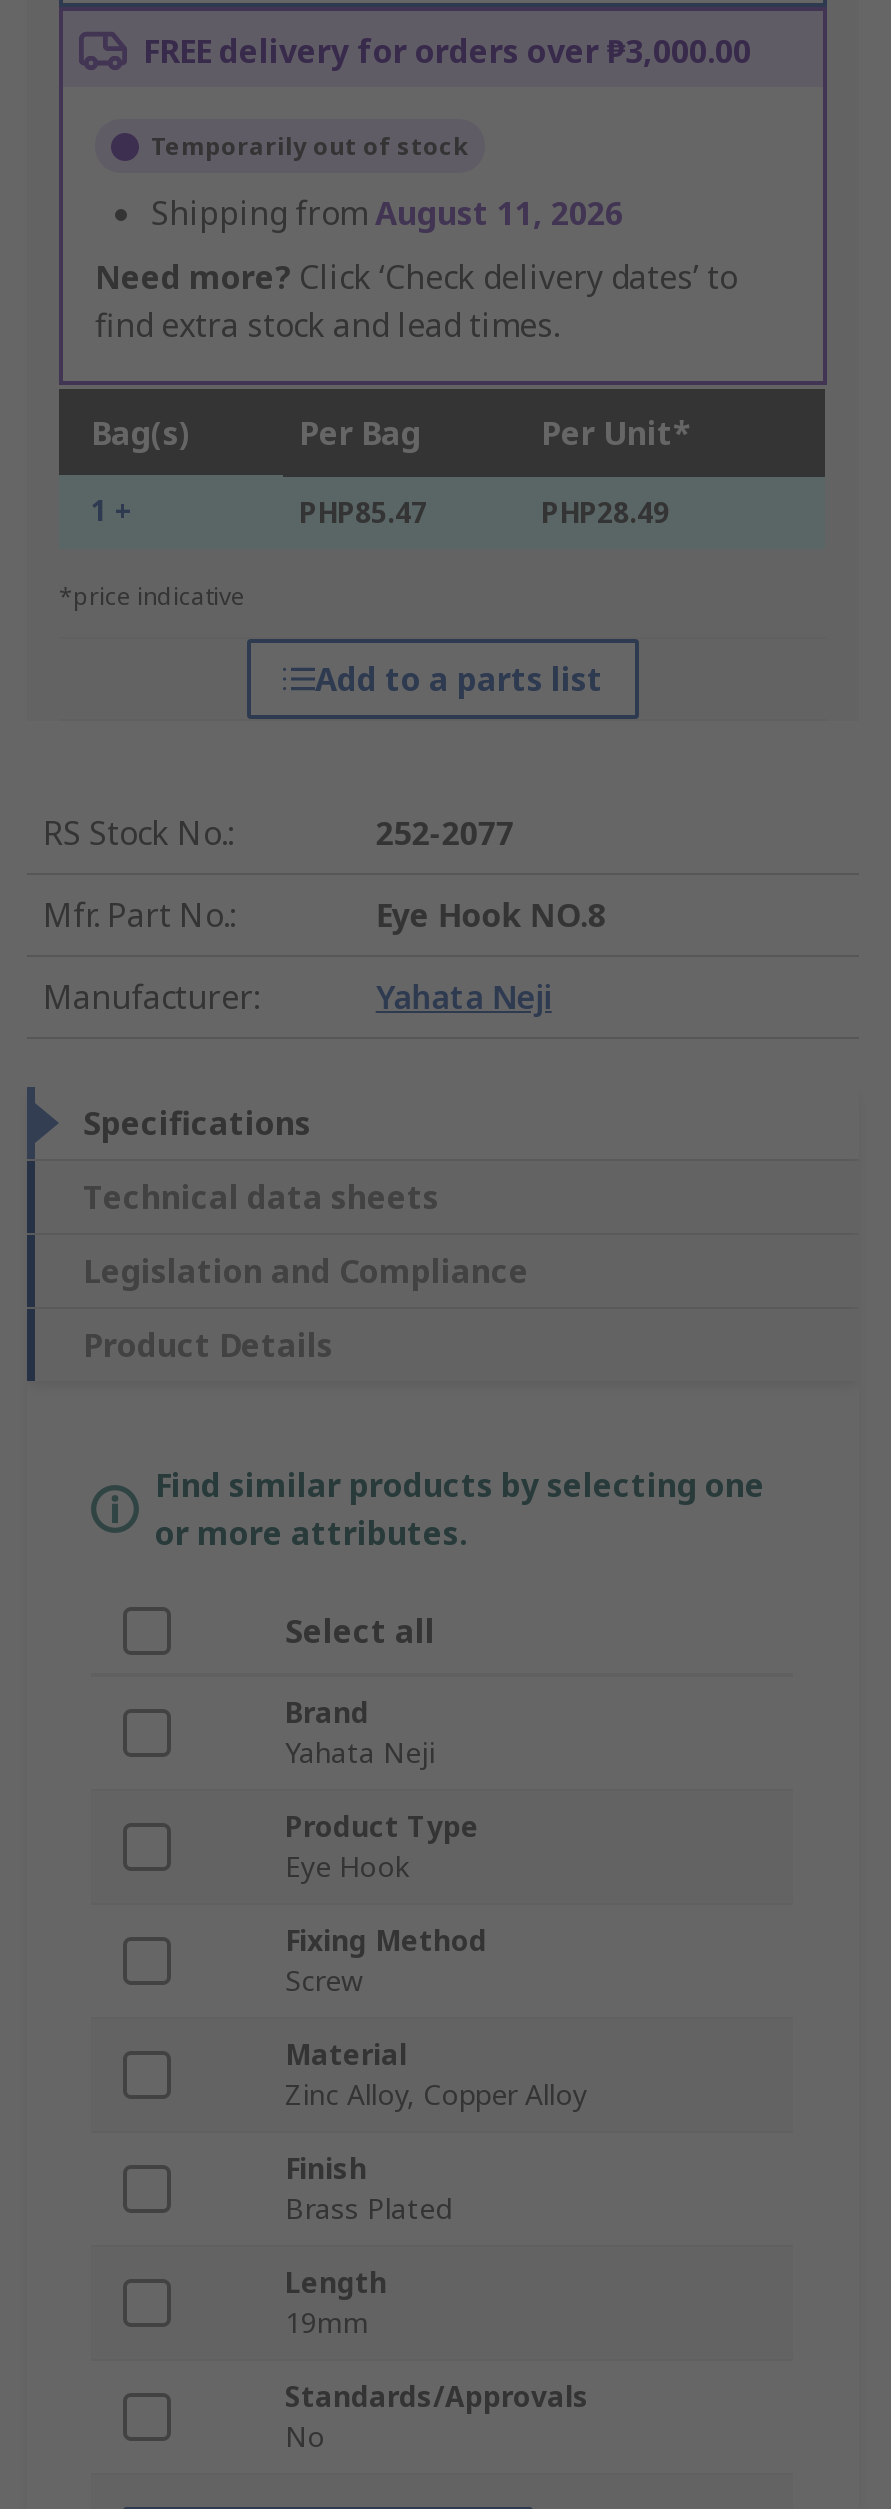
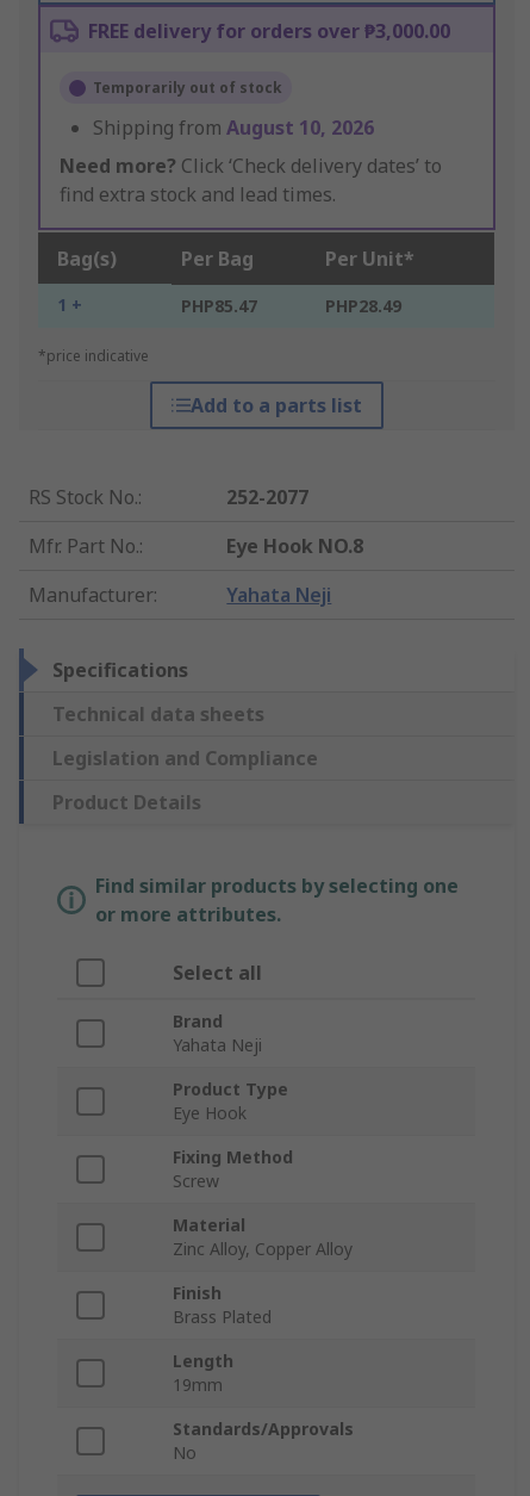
- Shipping from August 11, 2026
+ Shipping from August 10, 2026
